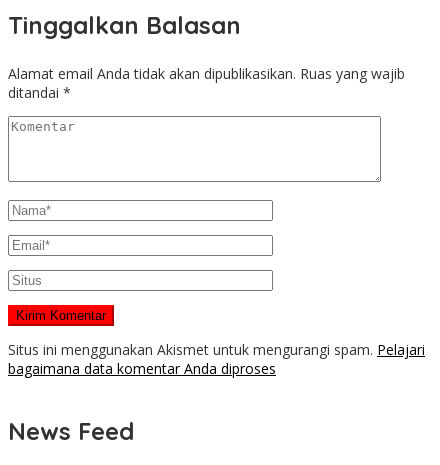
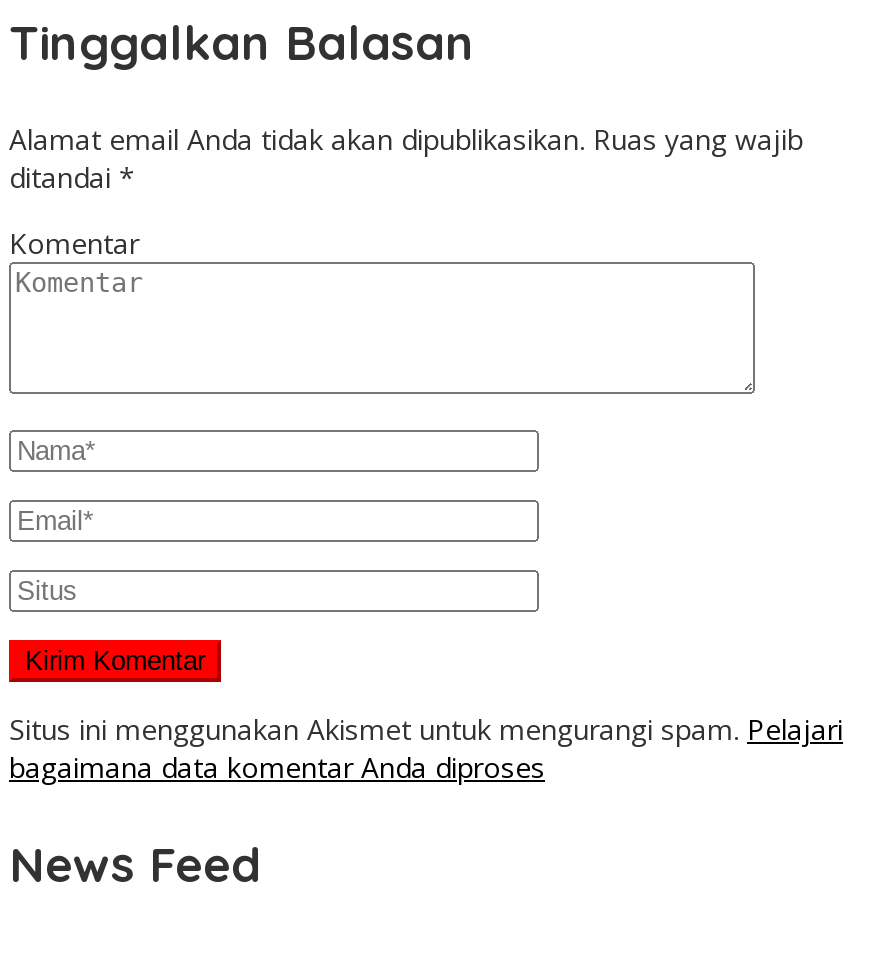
+ Komentar
